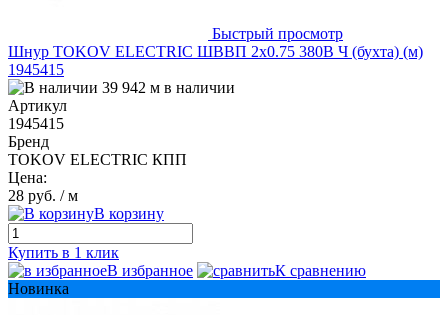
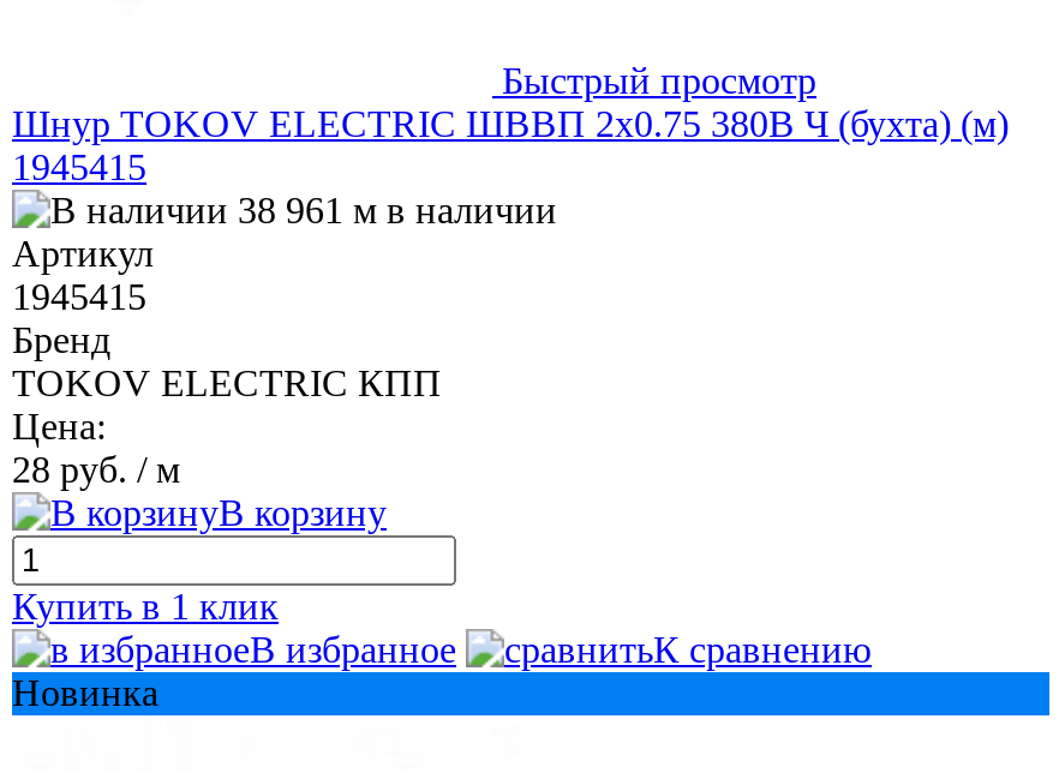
- 39 942 м в наличии
+ 38 961 м в наличии
